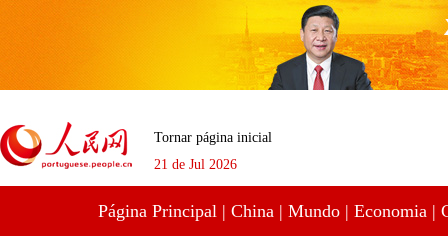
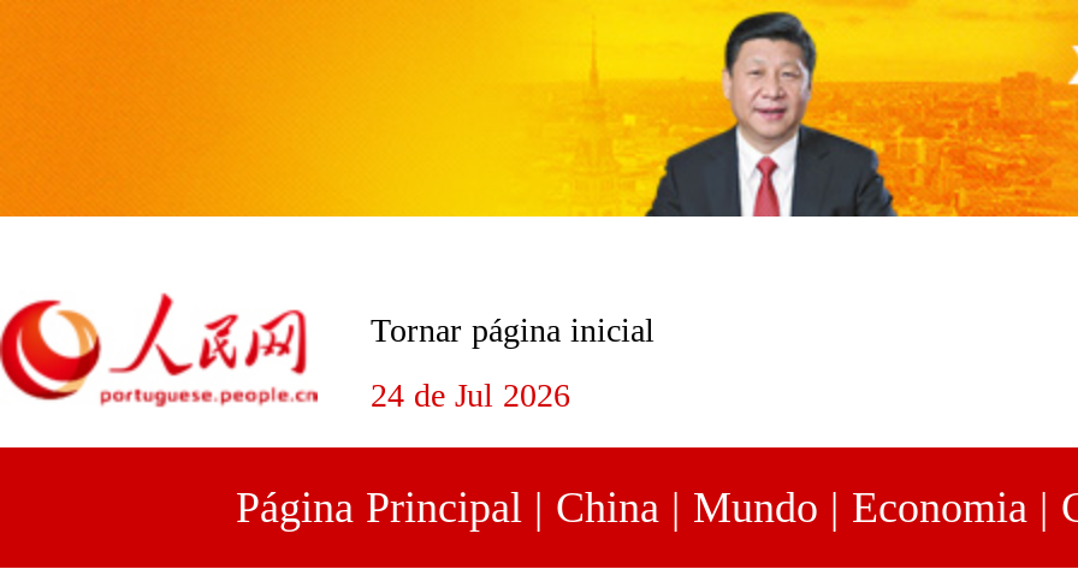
- 21 de Jul 2026
+ 24 de Jul 2026
